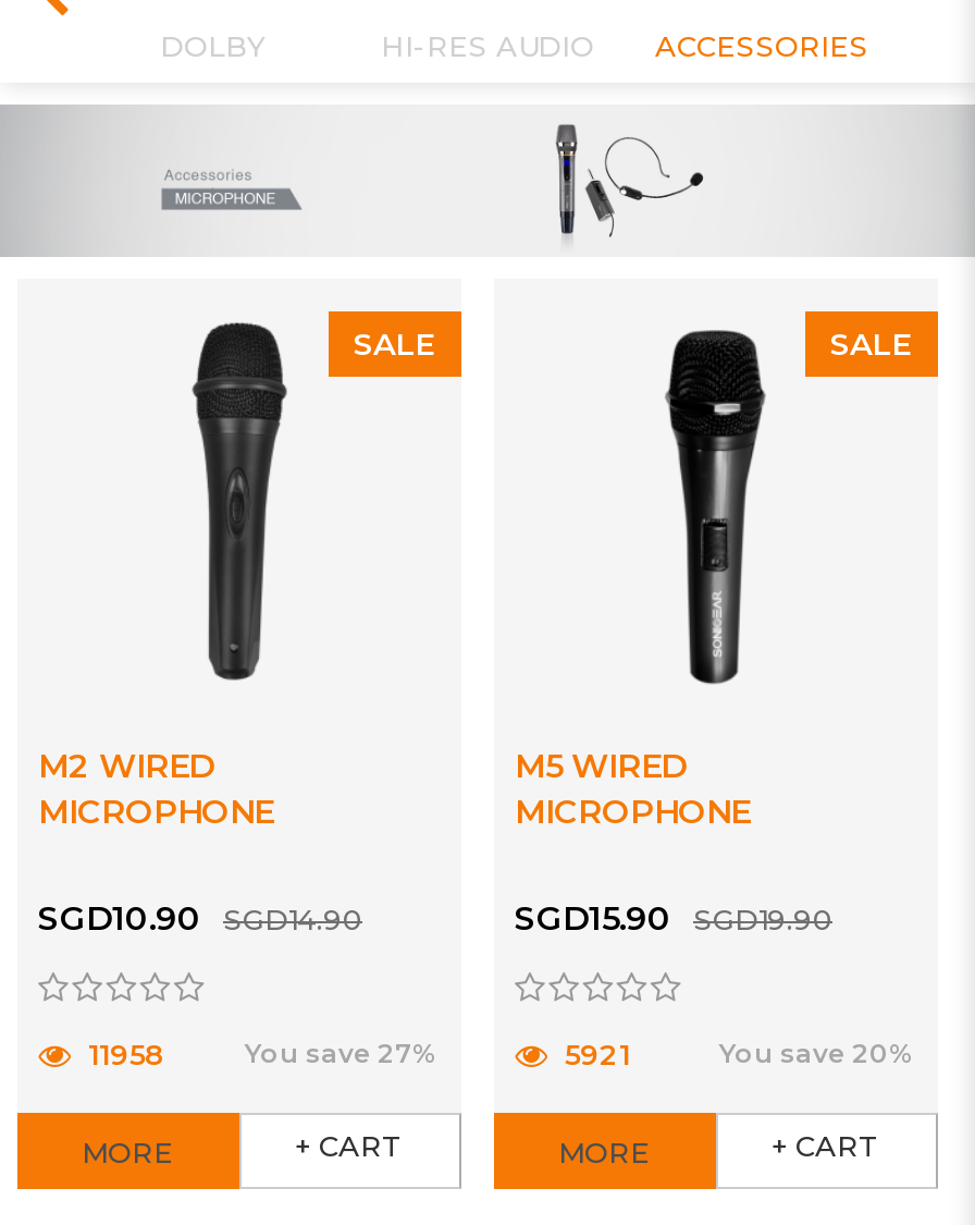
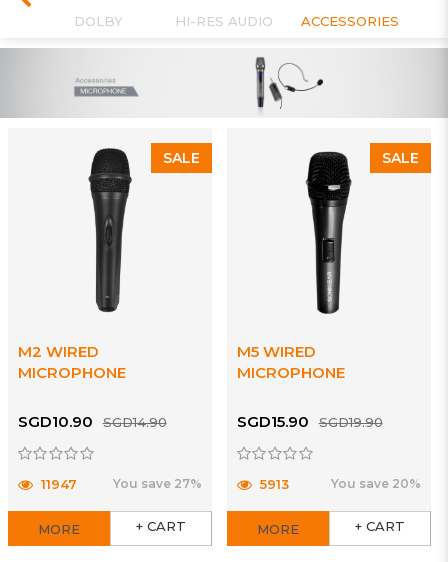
- 11958
+ 11947

- 5921
+ 5913
